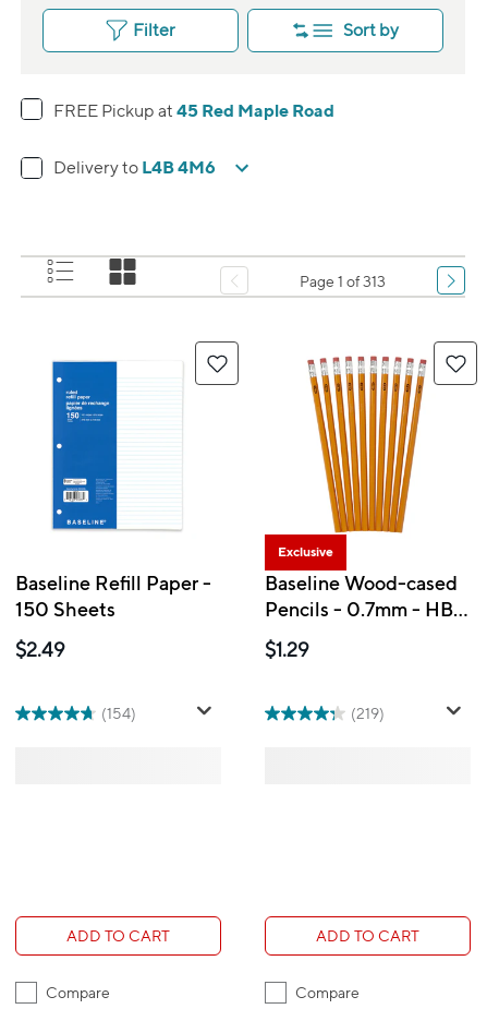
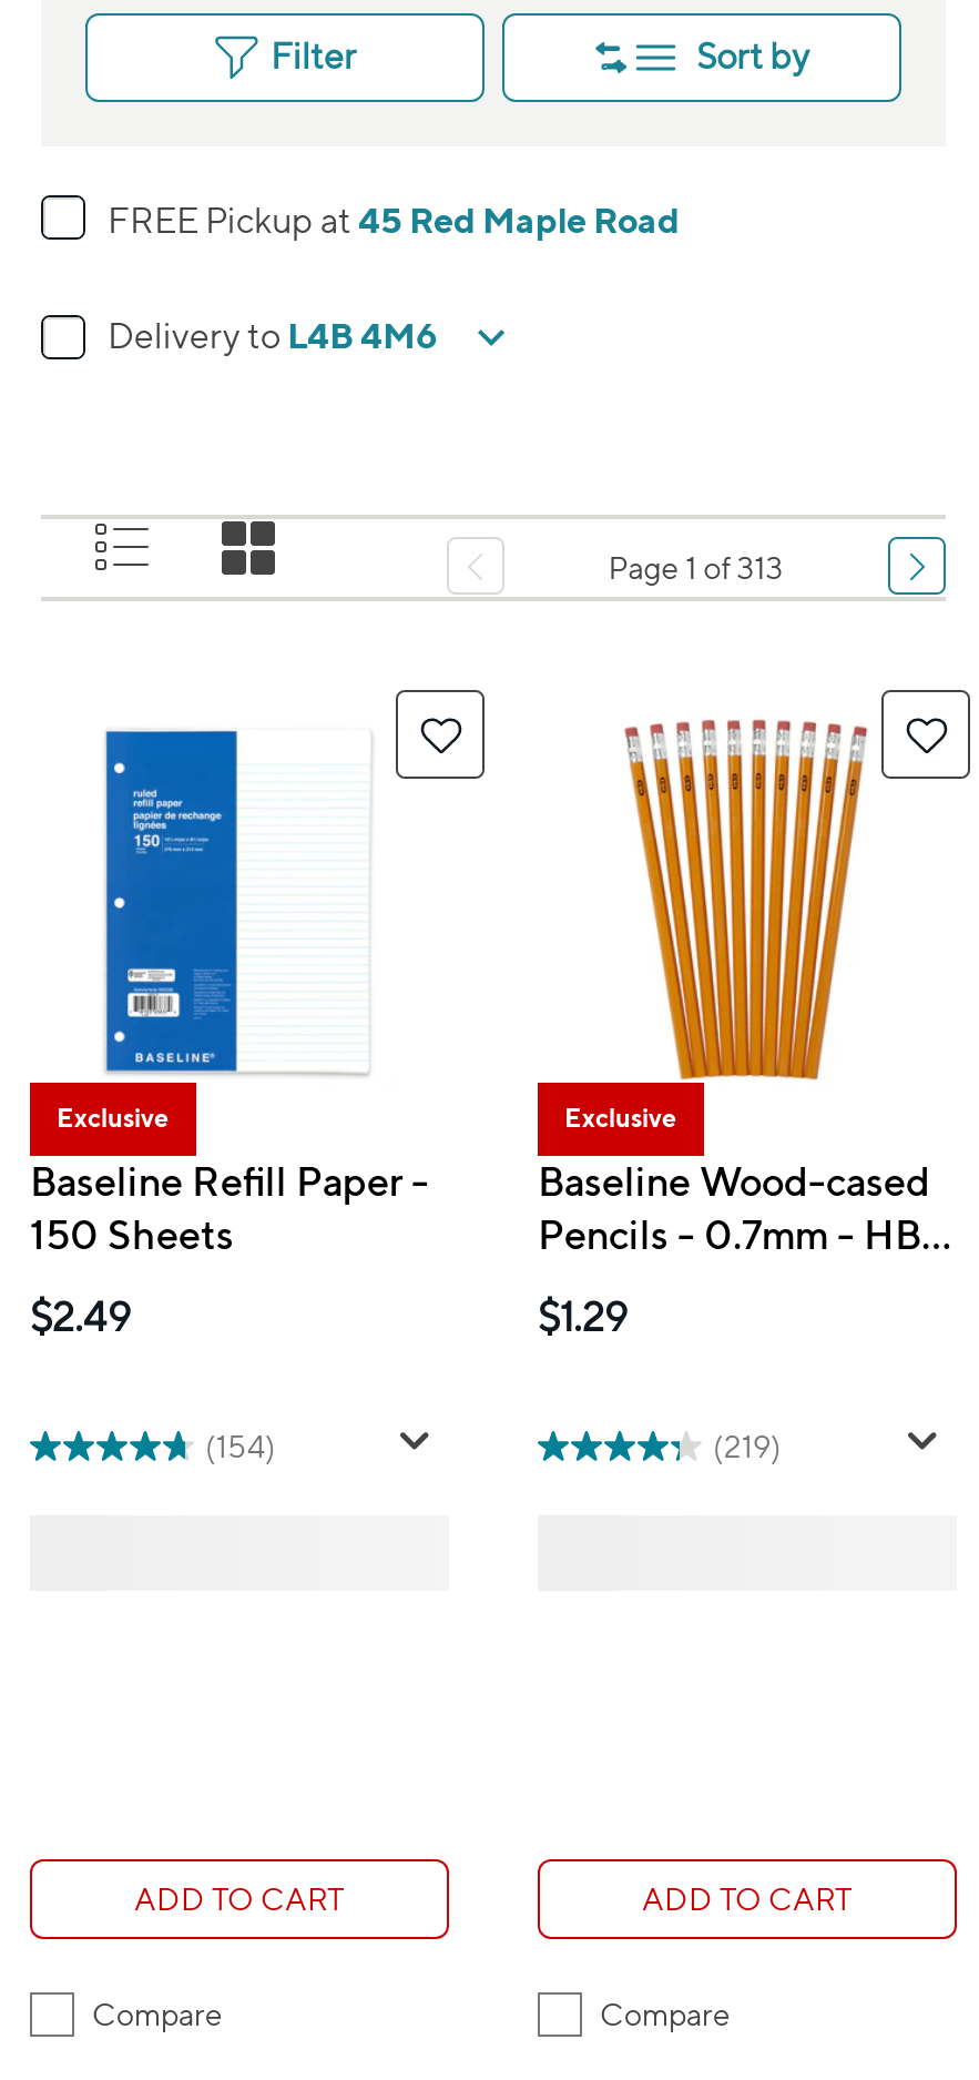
+ Exclusive
